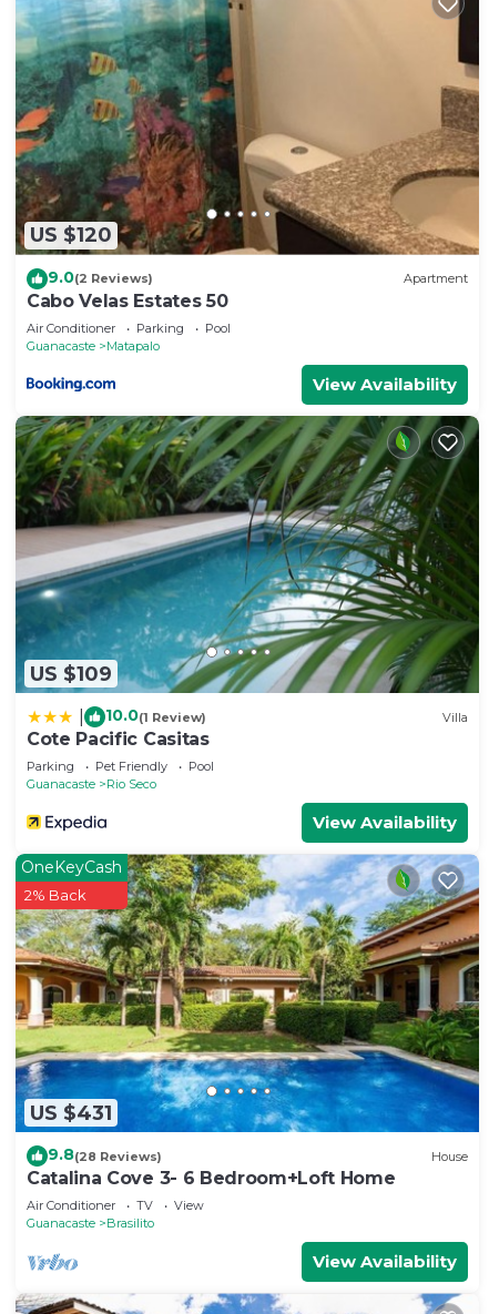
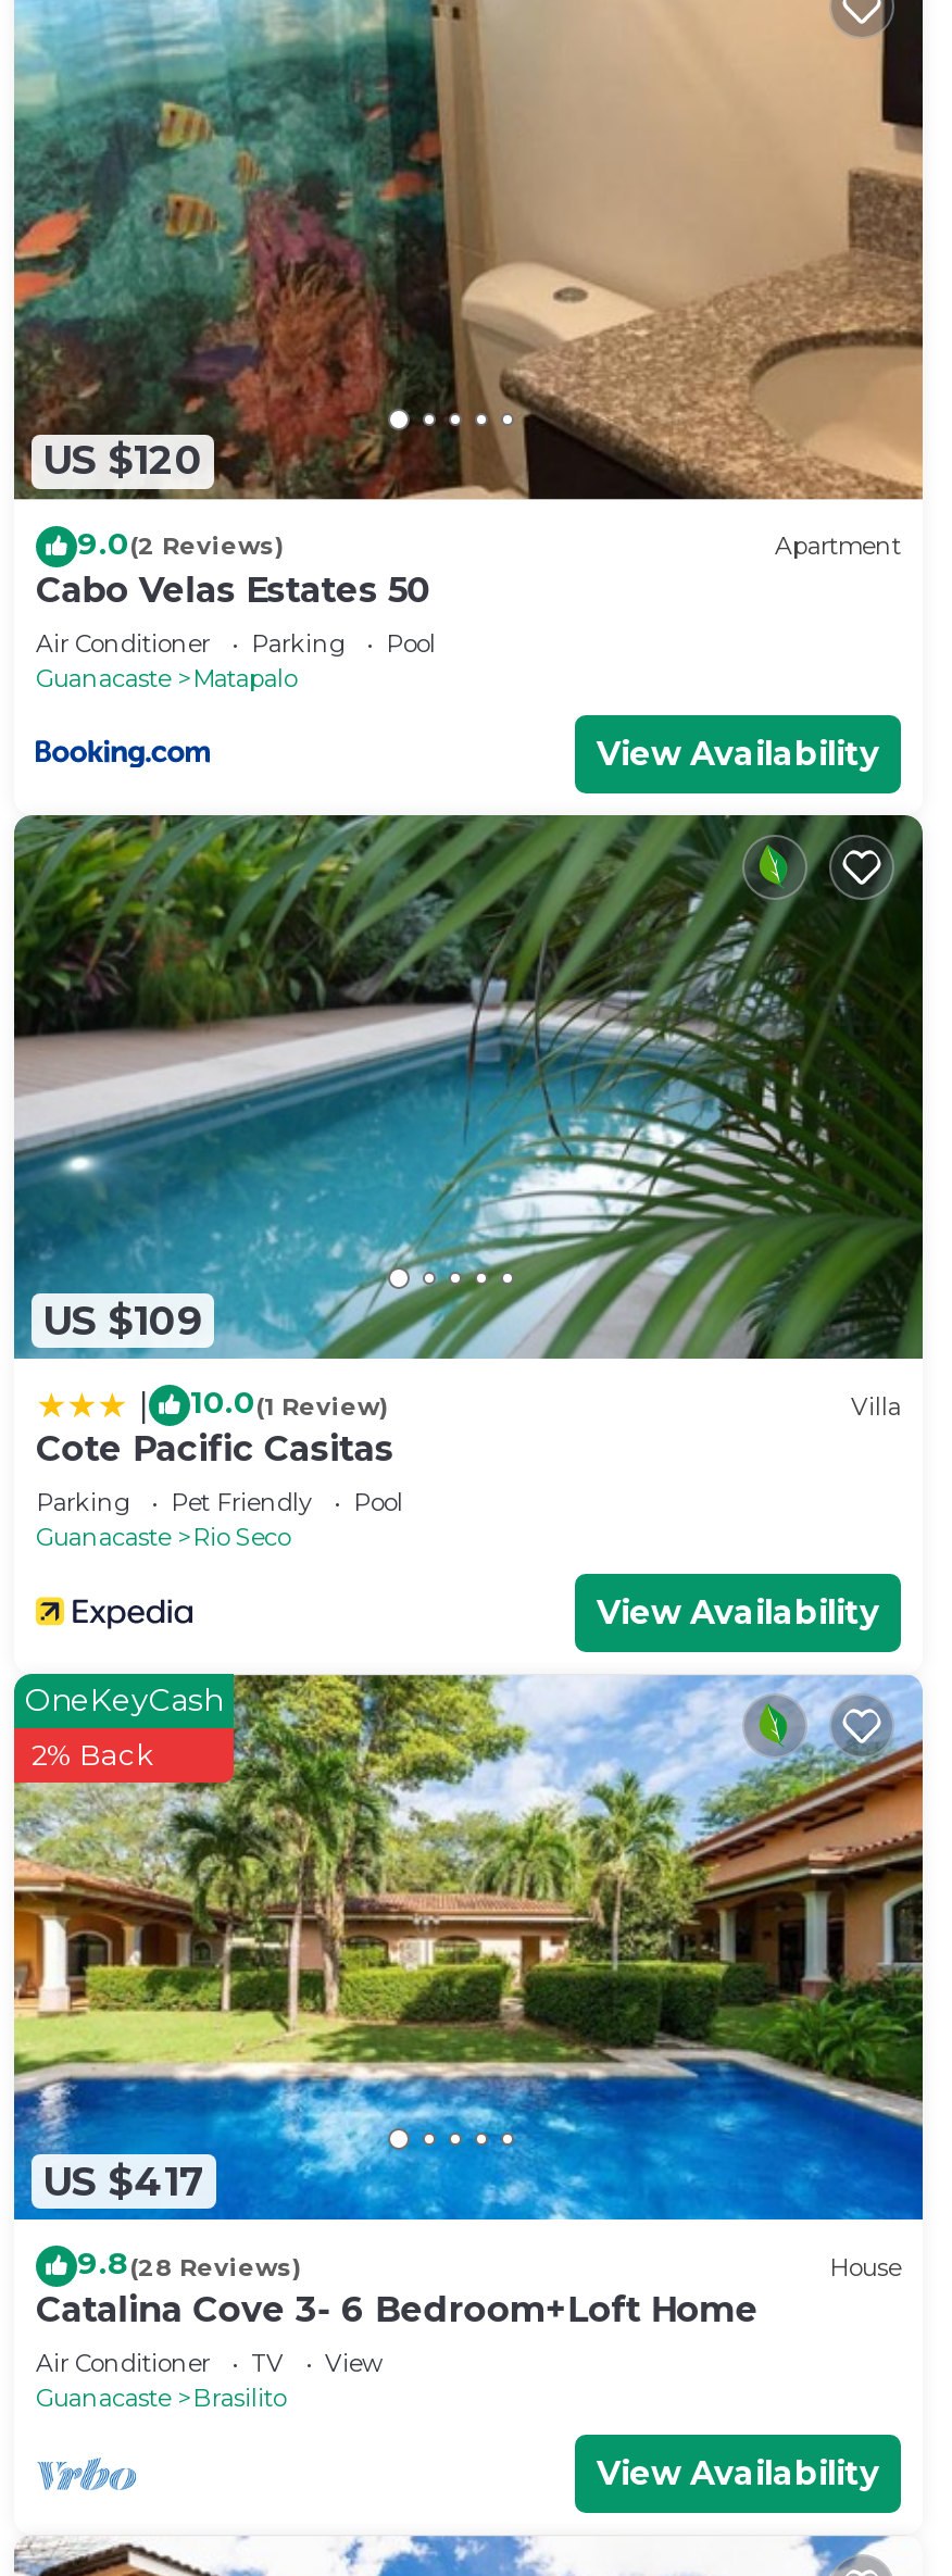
- US $431
+ US $417
